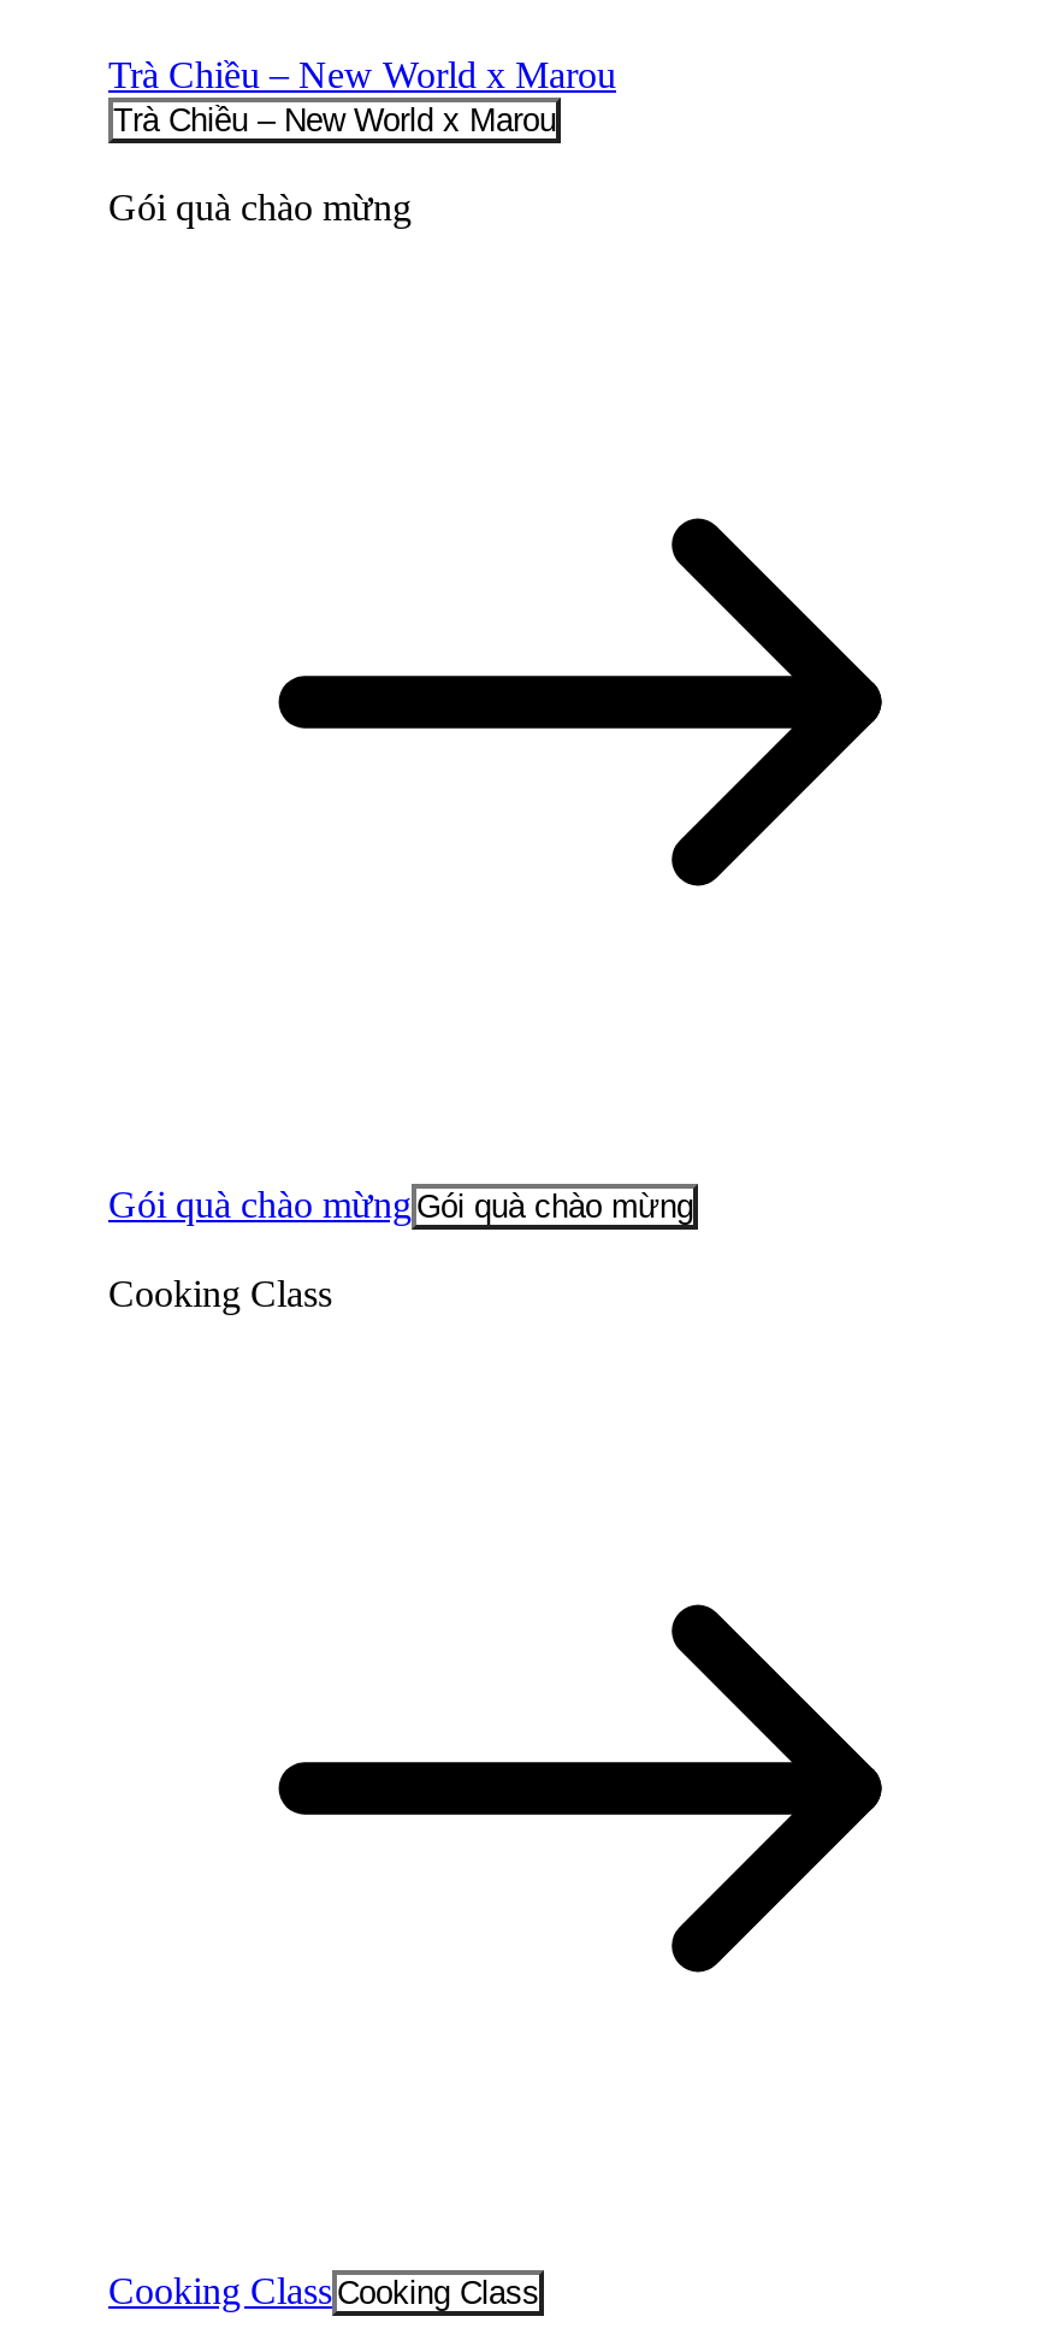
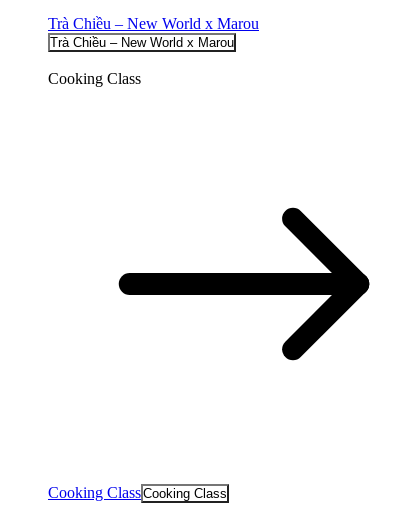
- Gói quà chào mừng

- Gói quà chào mừng Gói quà chào mừng
